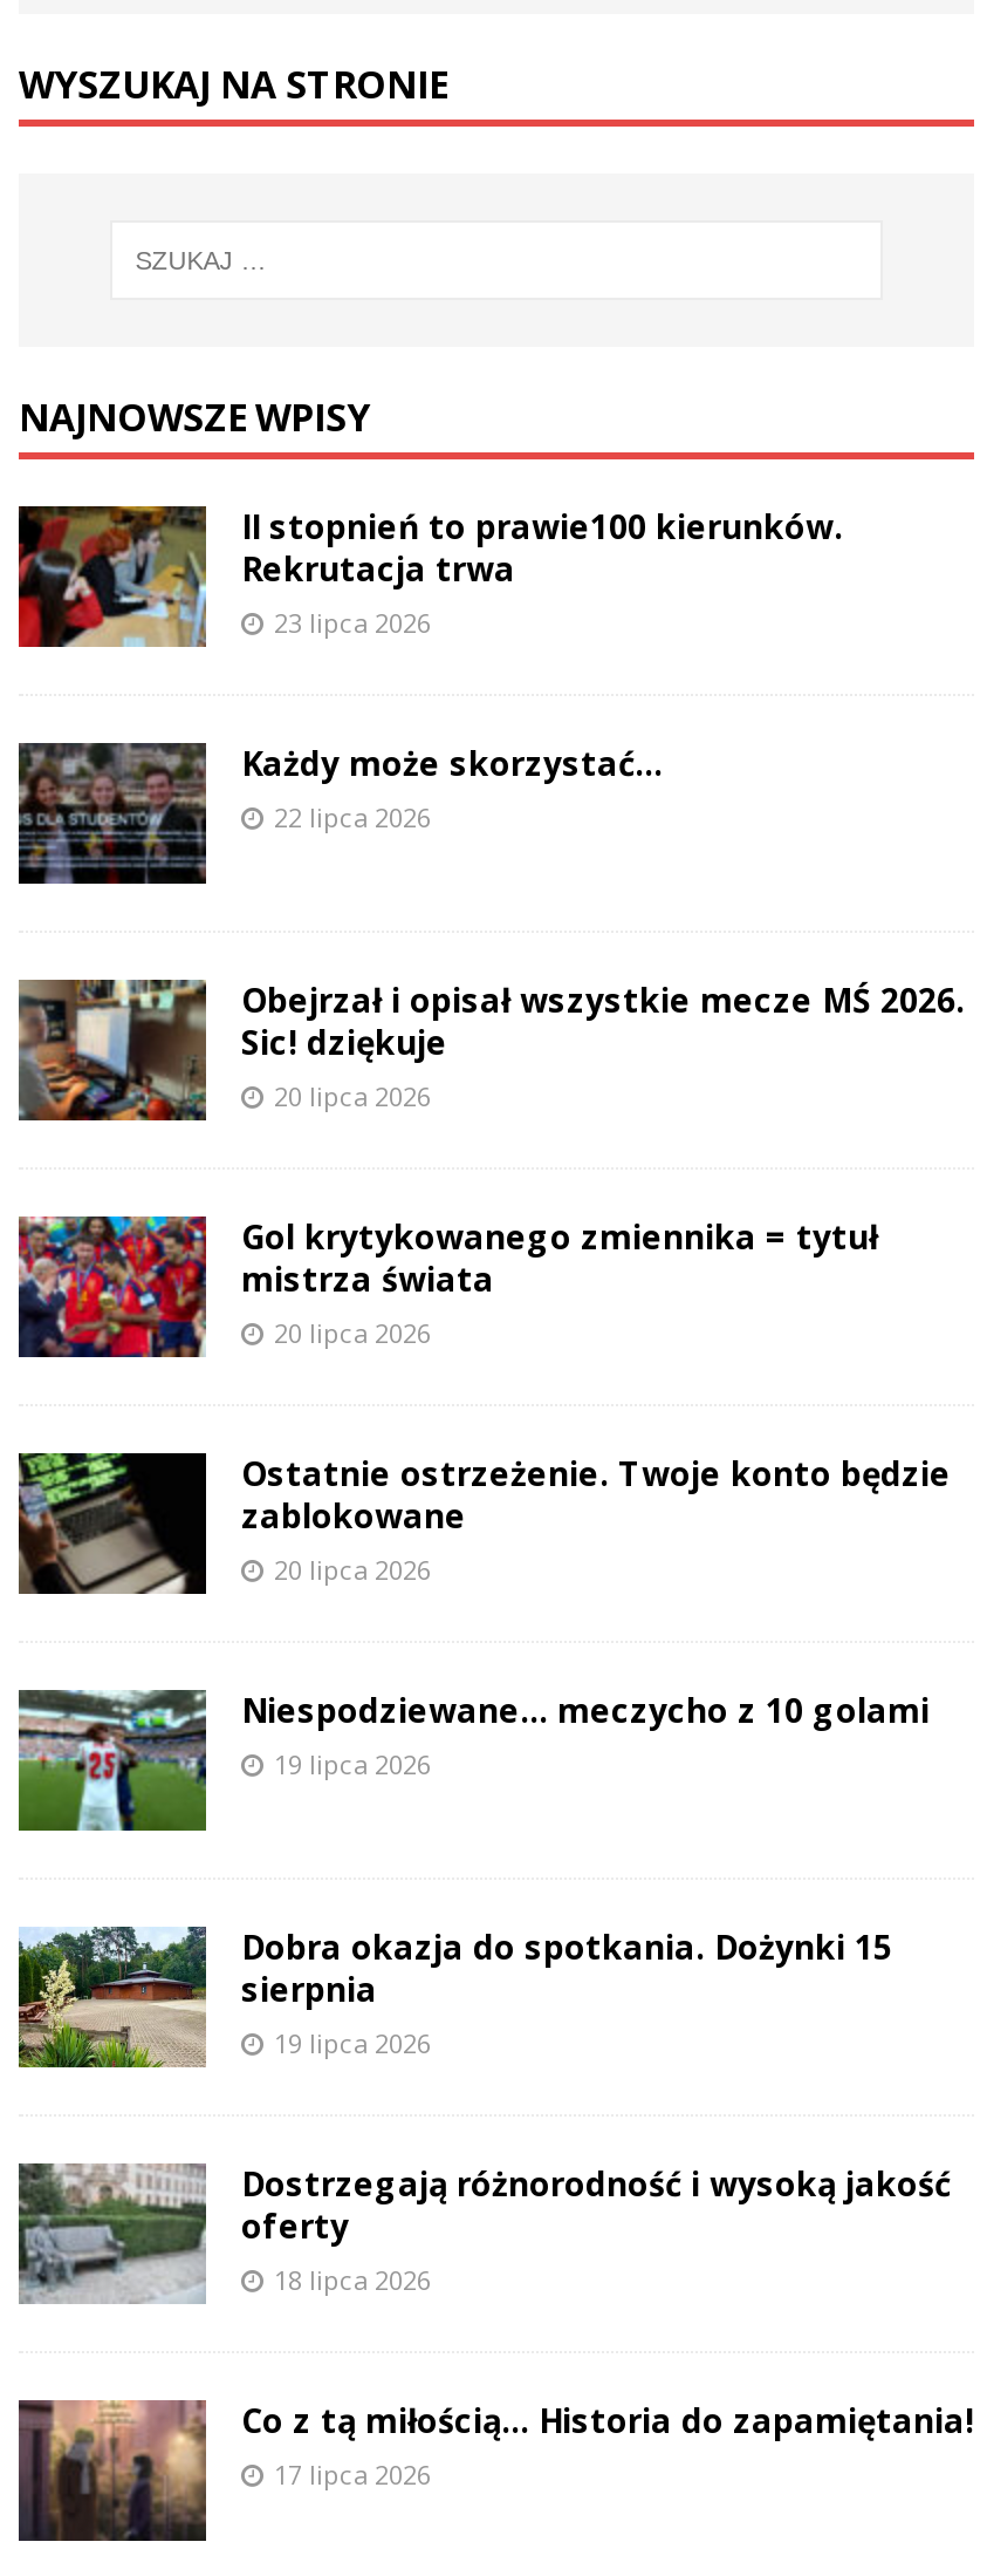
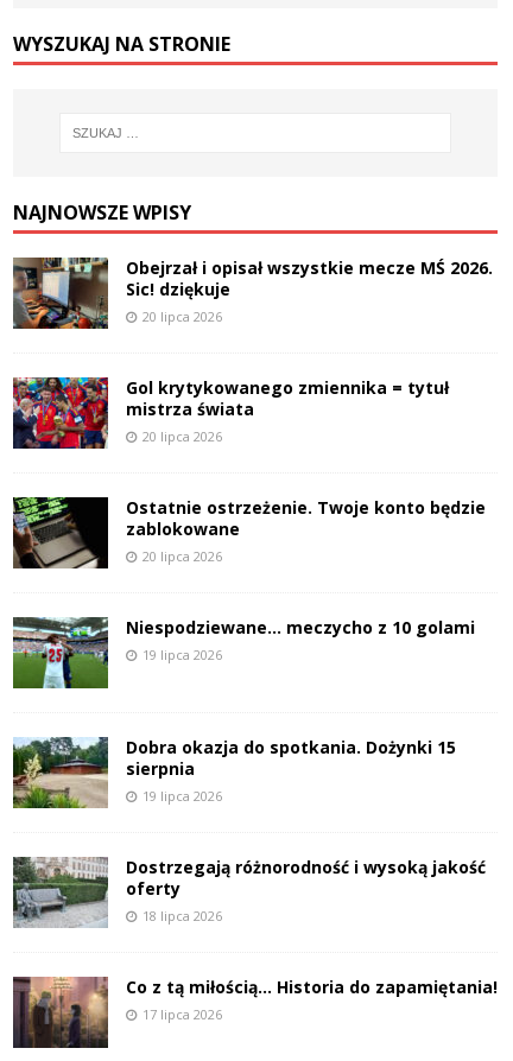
- [image]
- II stopnień to prawie100 kierunków.
- Rekrutacja trwa
- 23 lipca 2026
- Każdy może skorzystać…
- 22 lipca 2026

- [image]
